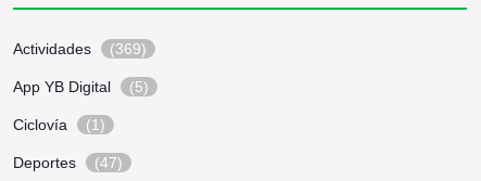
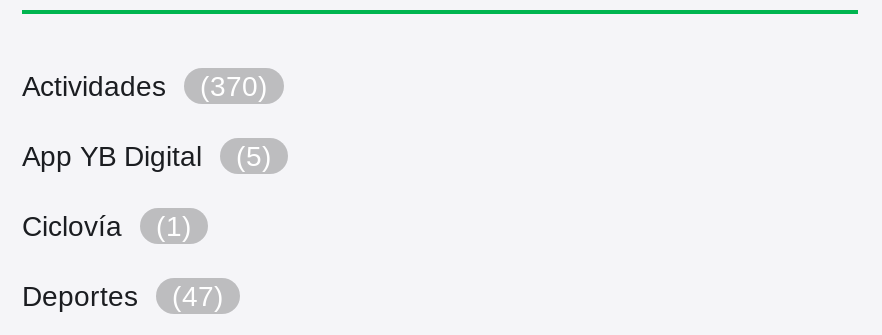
- Actividades (369)
+ Actividades (370)
